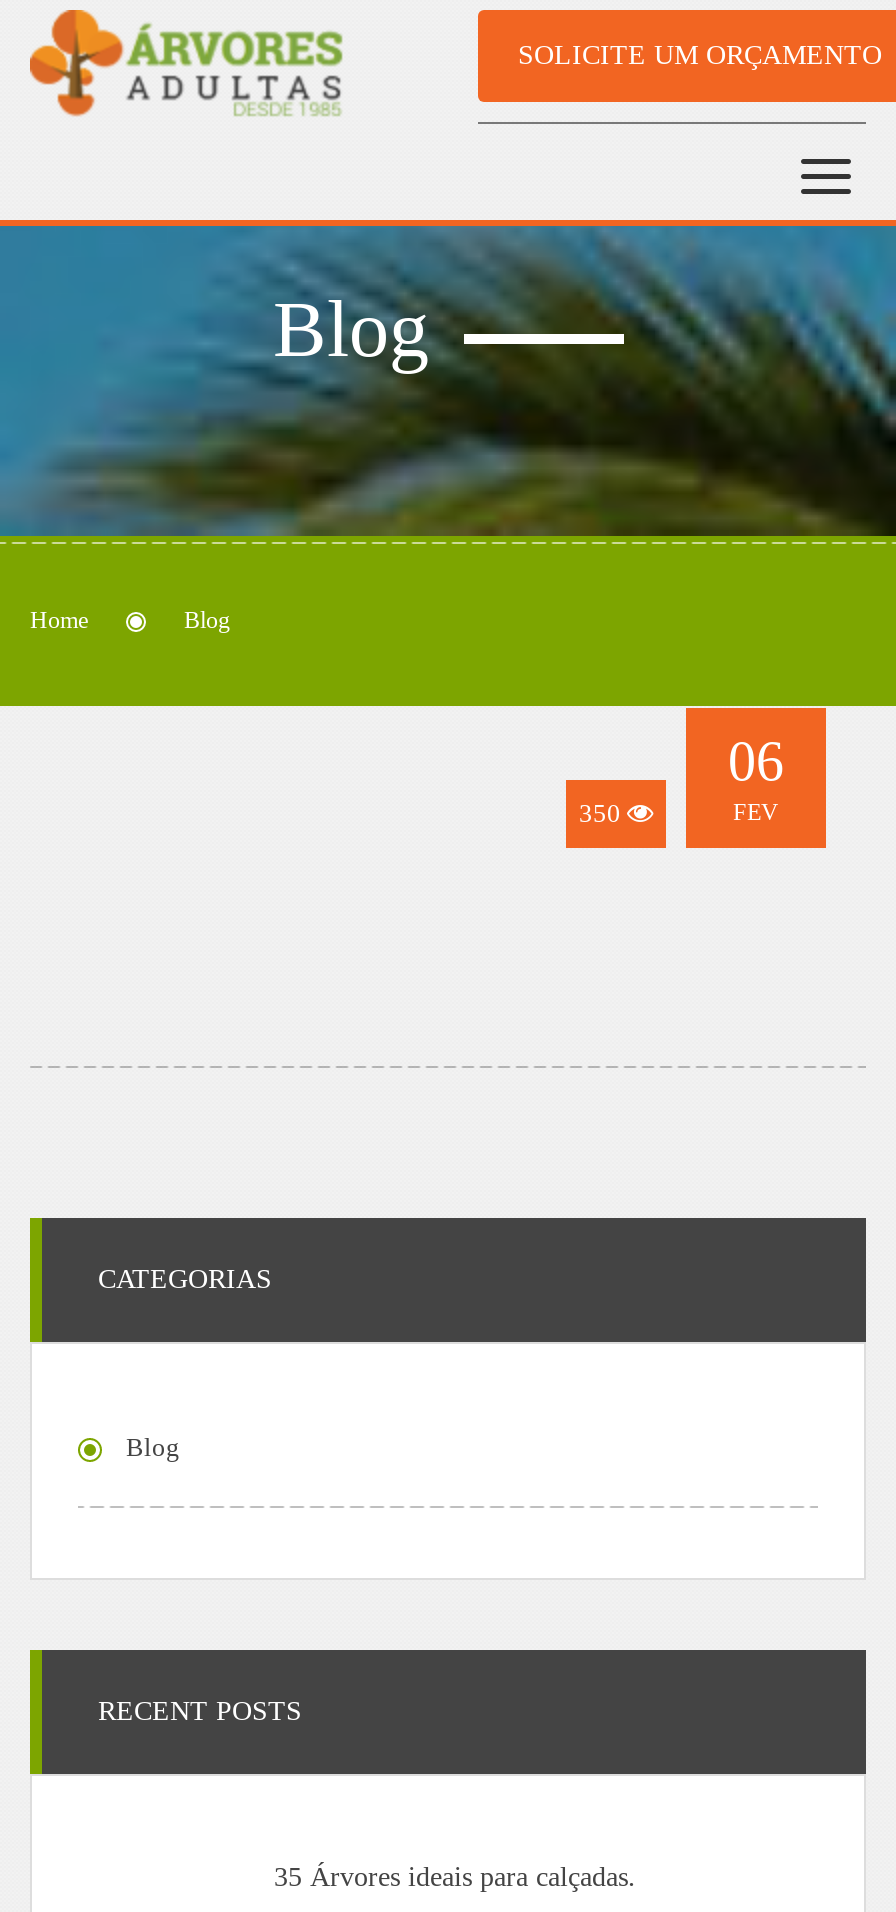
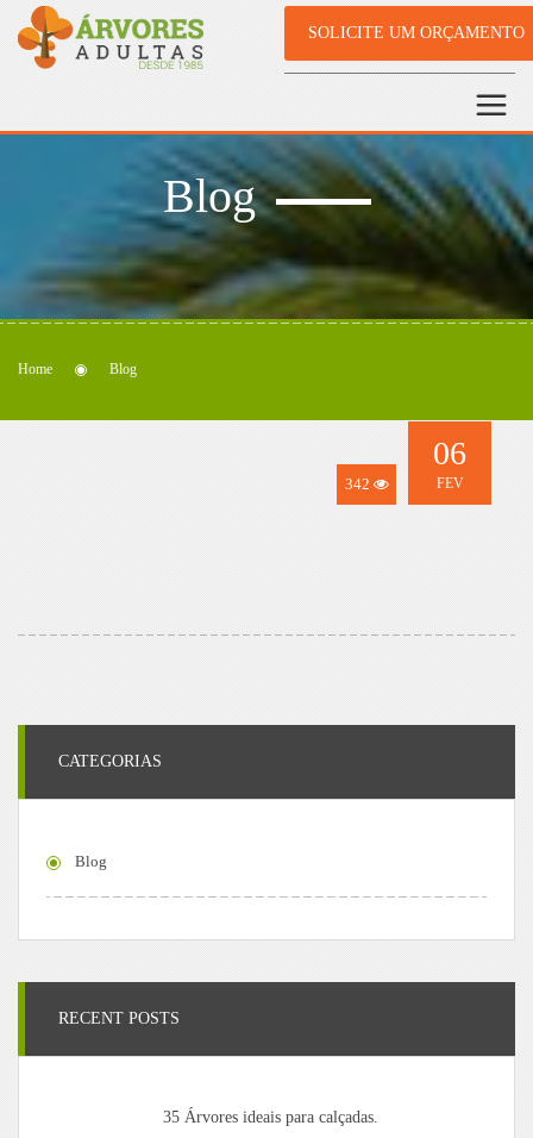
- 350
+ 342
